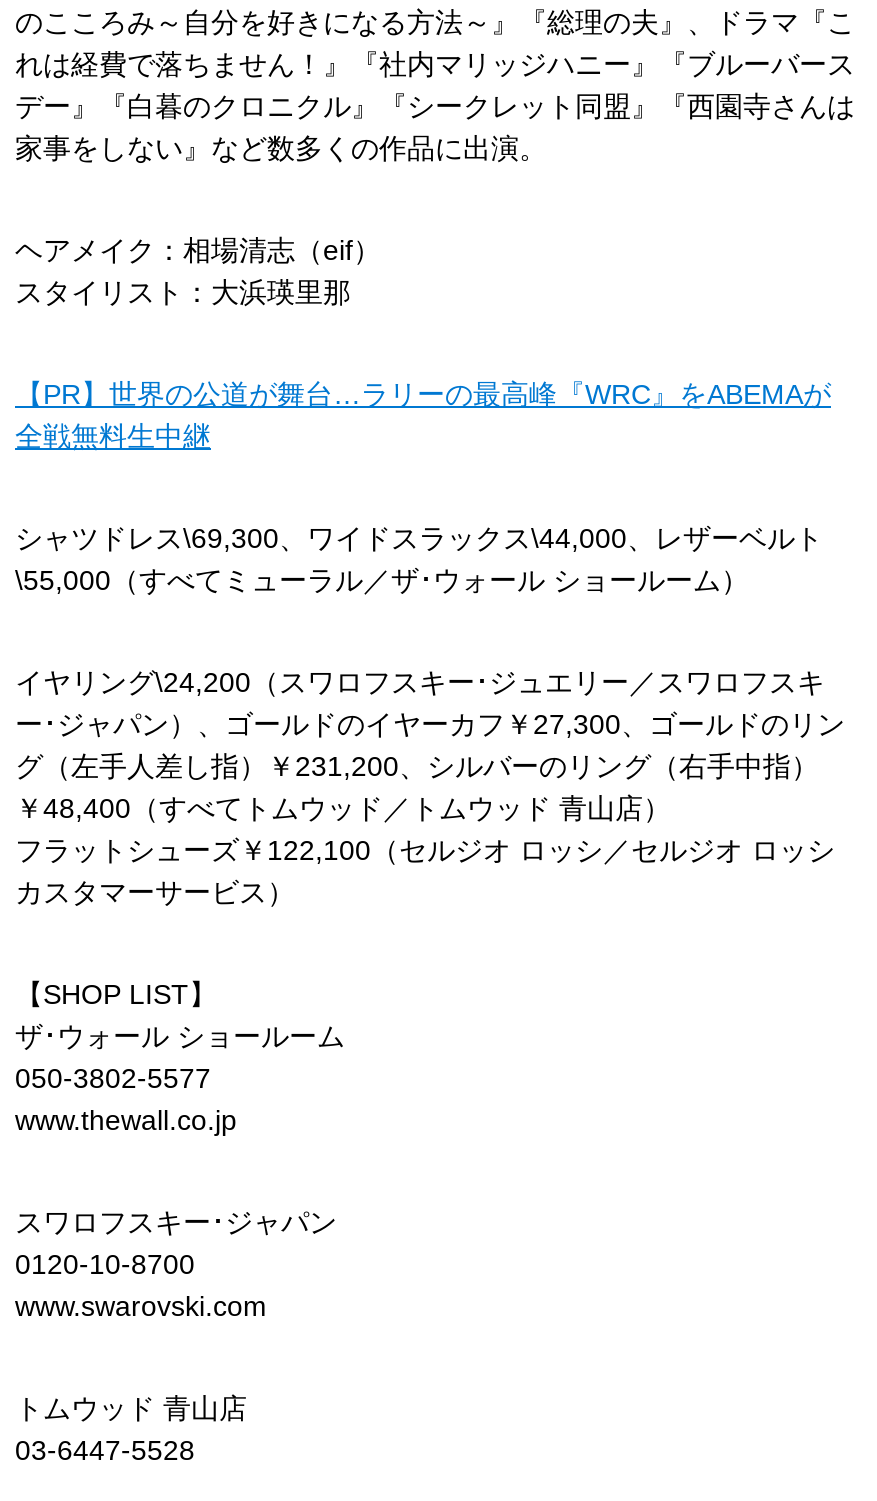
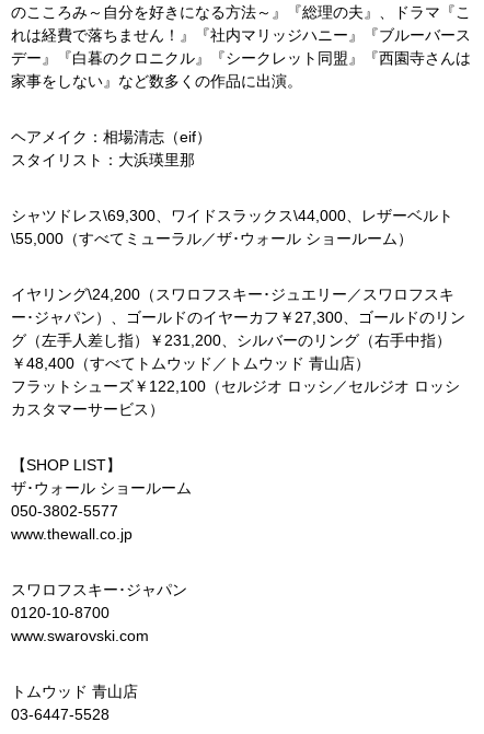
- 【PR】世界の公道が舞台…ラリーの最高峰『WRC』をABEMAが
- 全戦無料生中継
